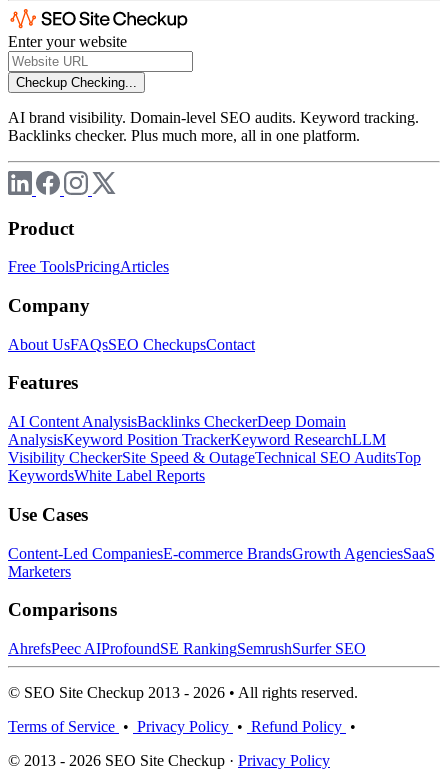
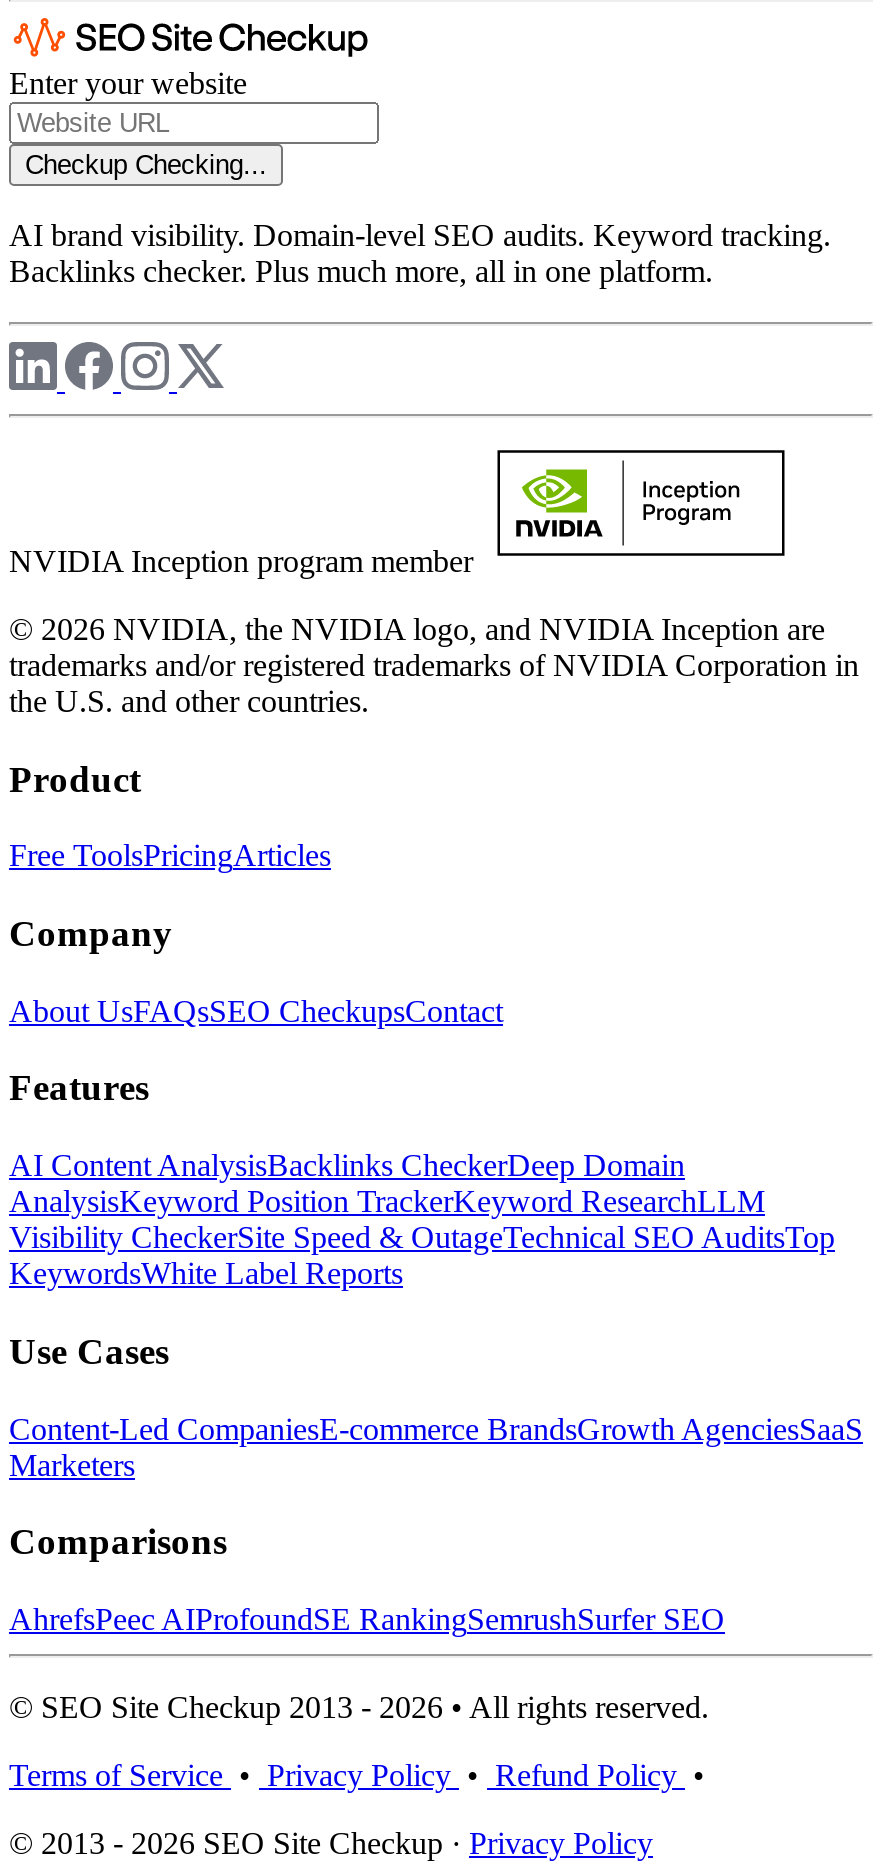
+ [image]
+ NVIDIA Inception program member
+ © 2026 NVIDIA, the NVIDIA logo, and NVIDIA Inception are
+ trademarks and/or registered trademarks of NVIDIA Corporation in
+ the U.S. and other countries.
